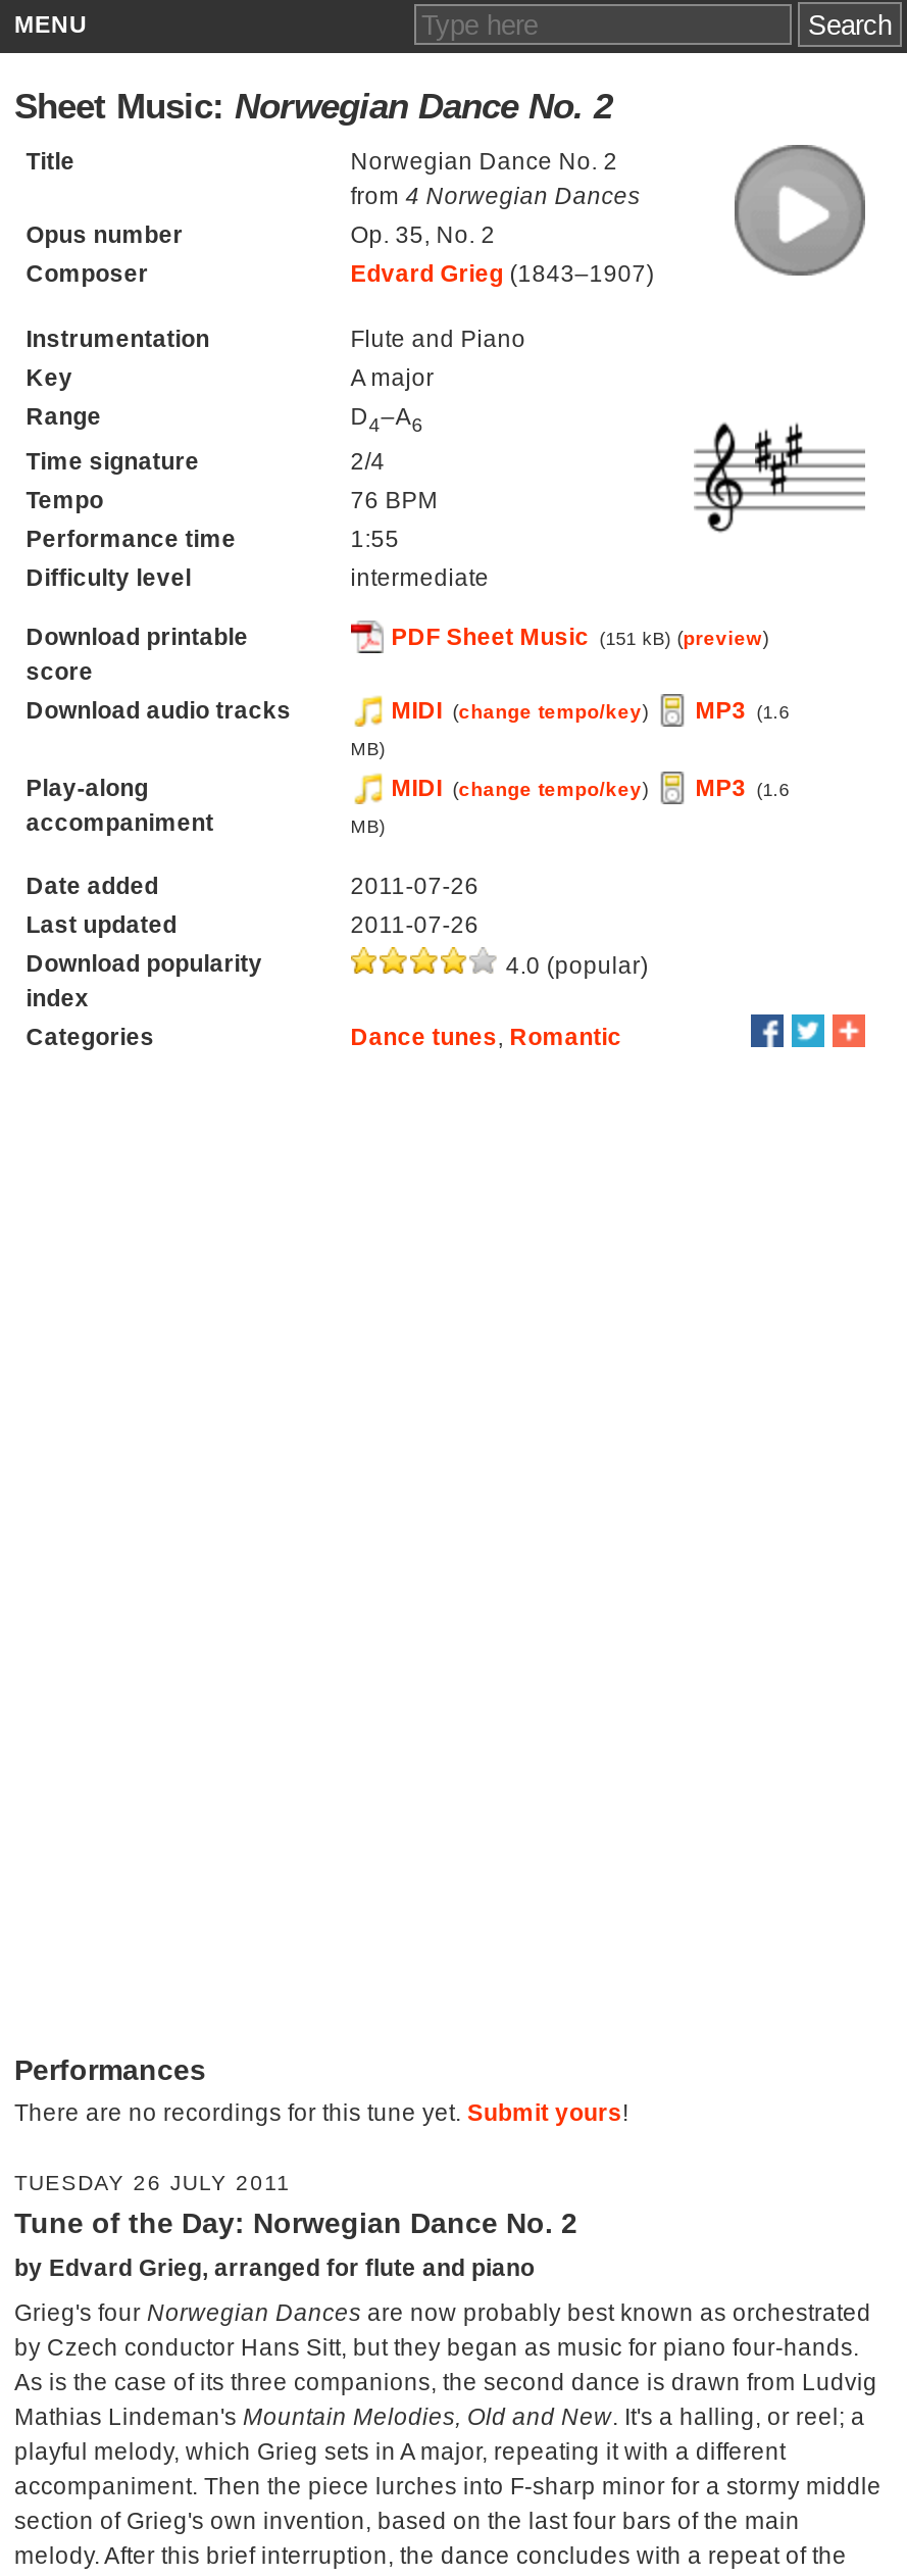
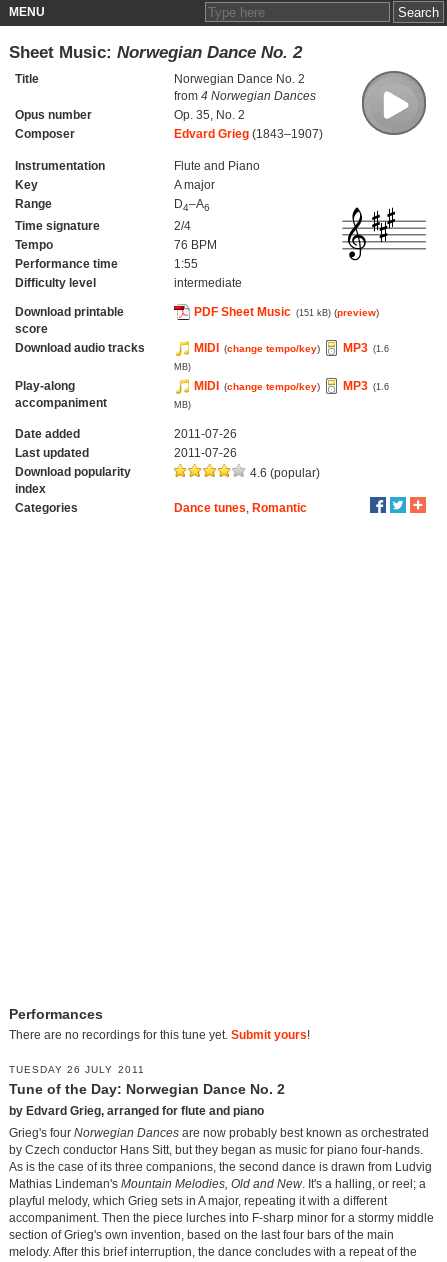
- 4.0 (popular)
+ 4.6 (popular)
